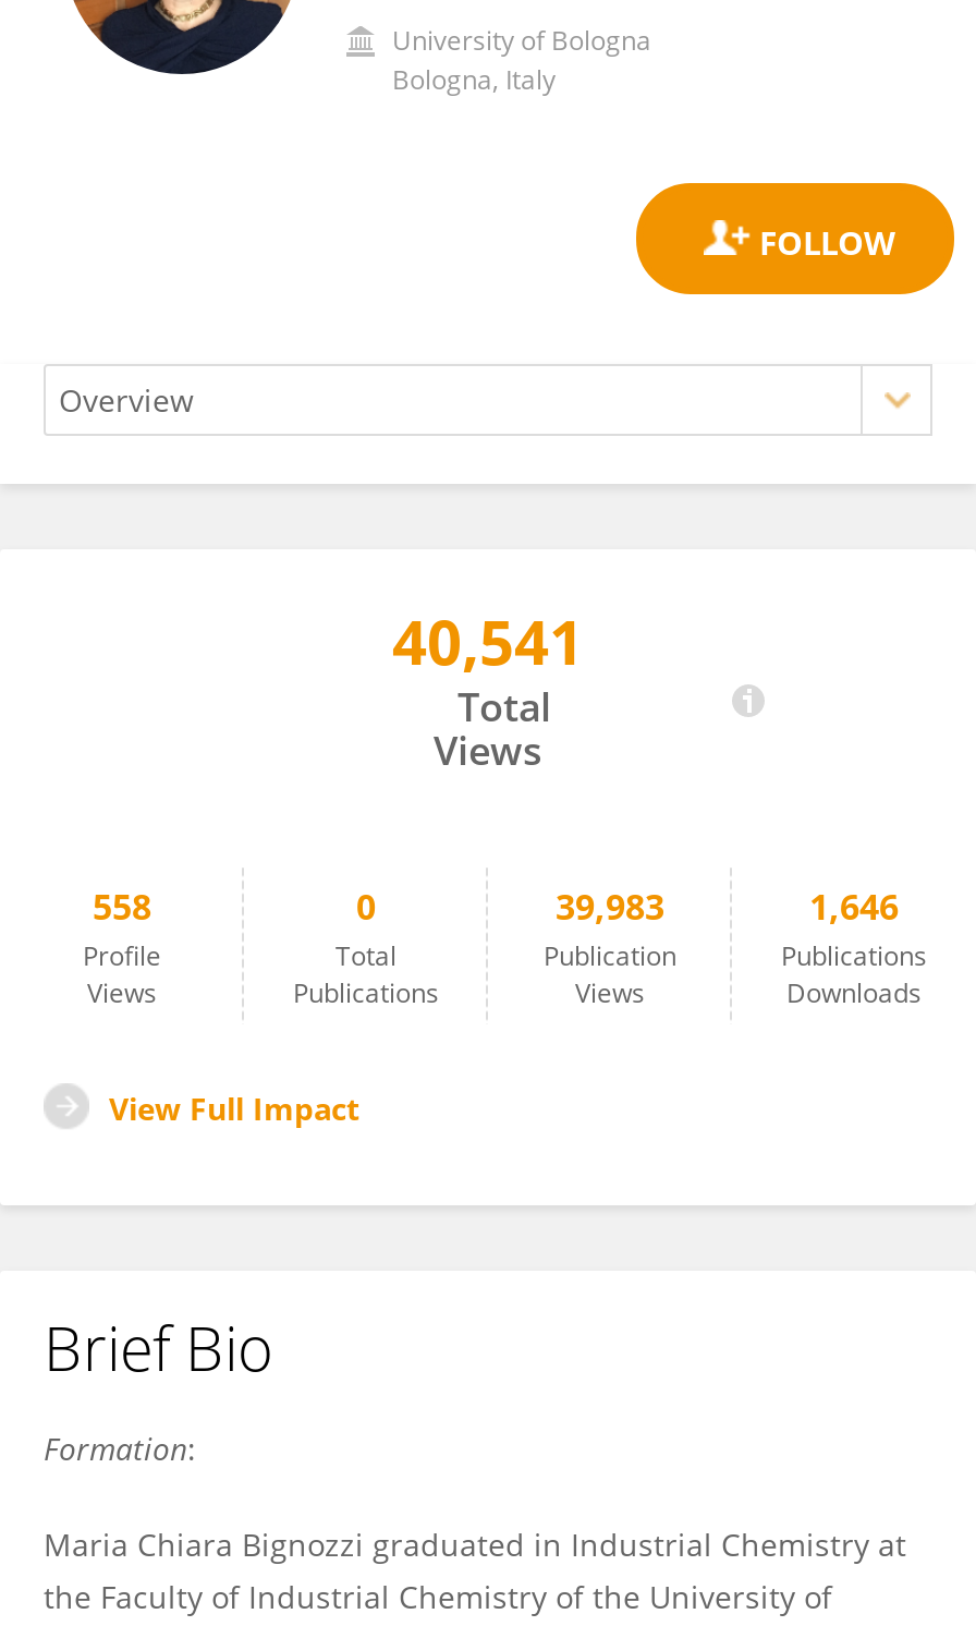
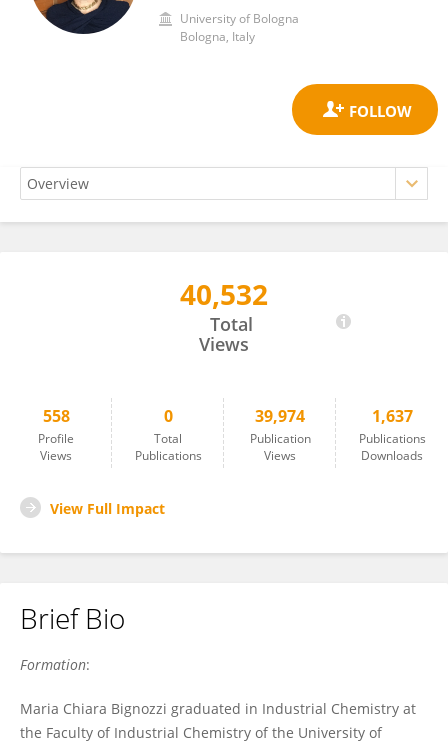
- 40,541
+ 40,532

- 39,983
+ 39,974

- 1,646
+ 1,637
